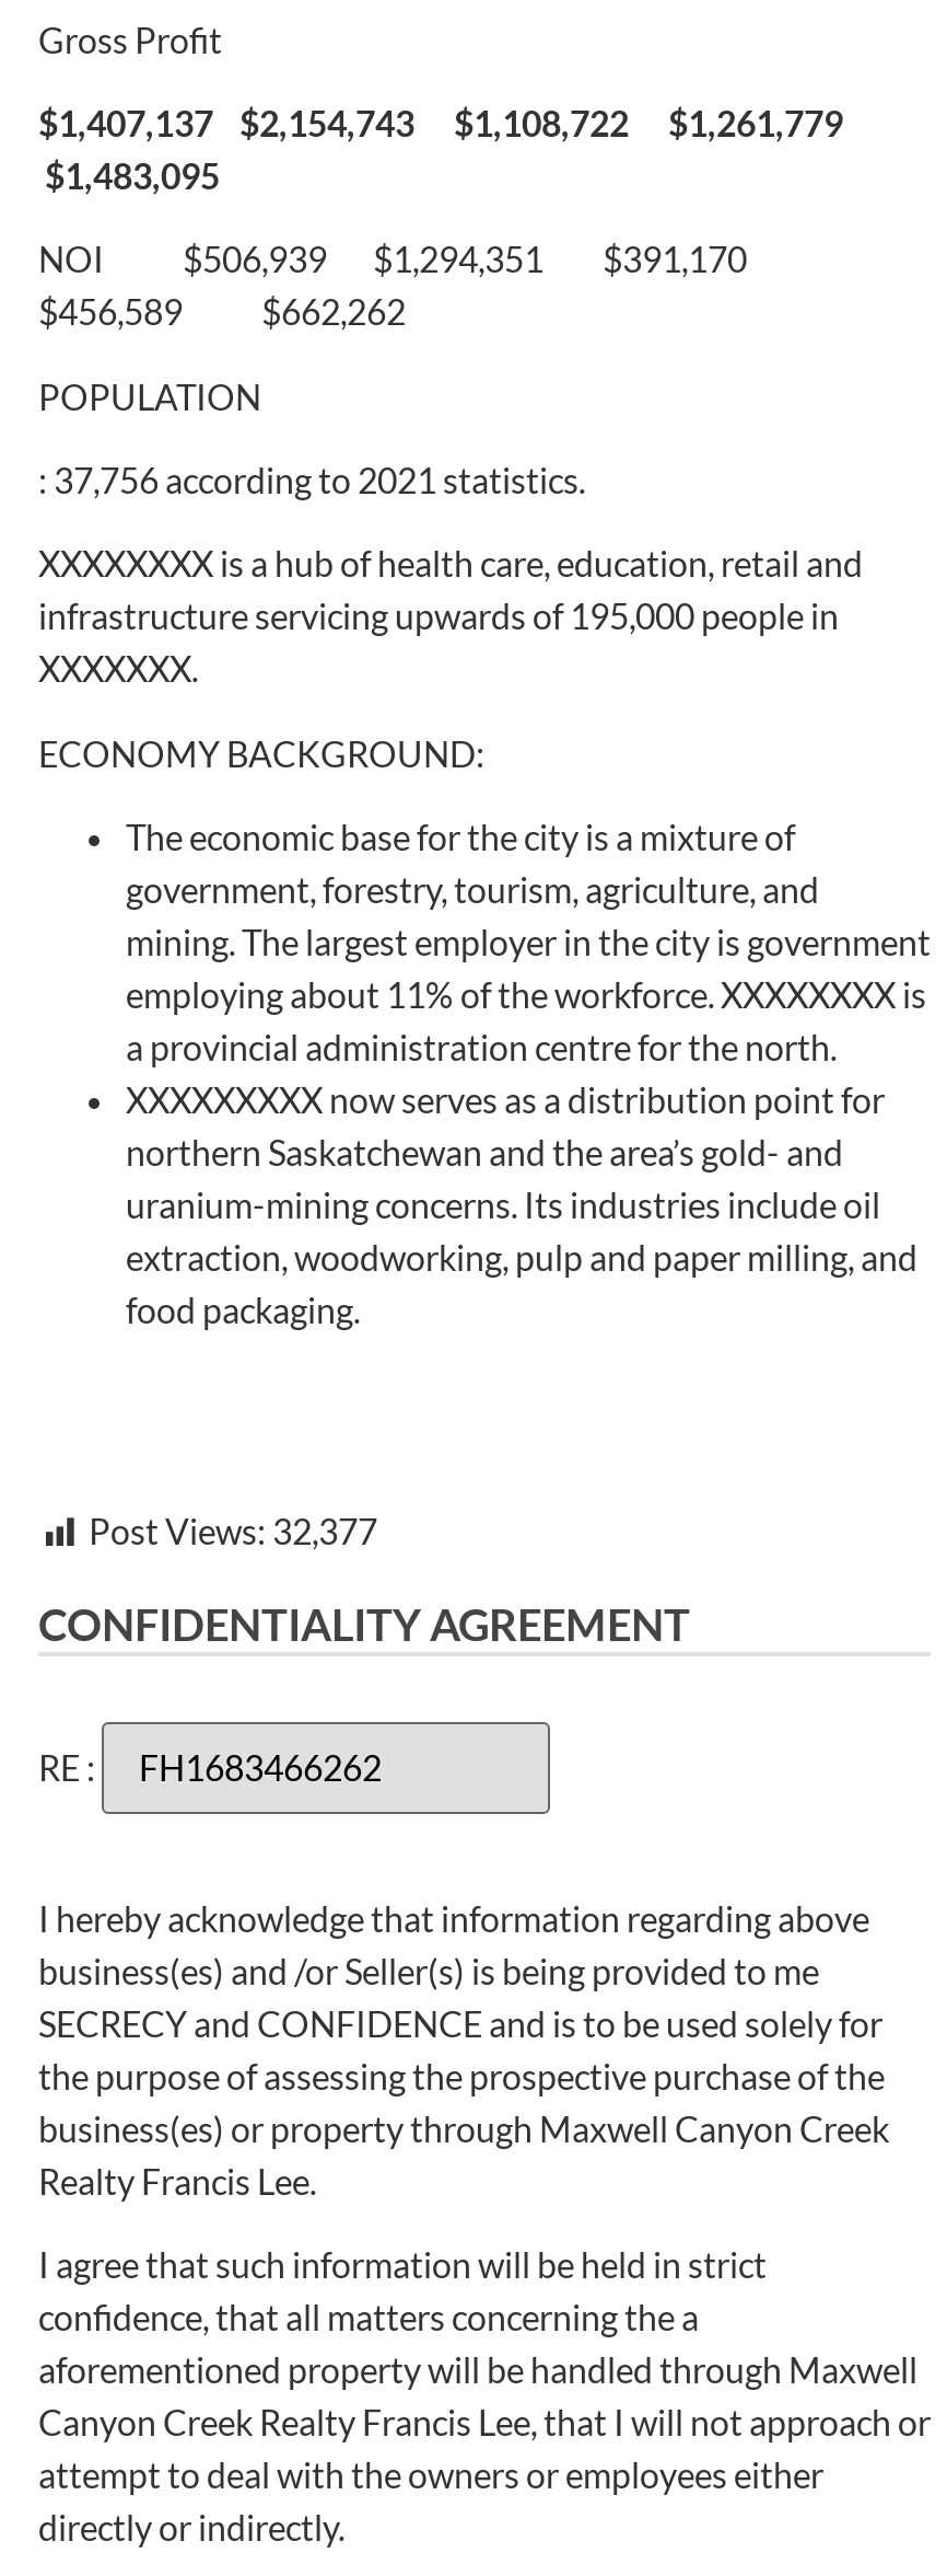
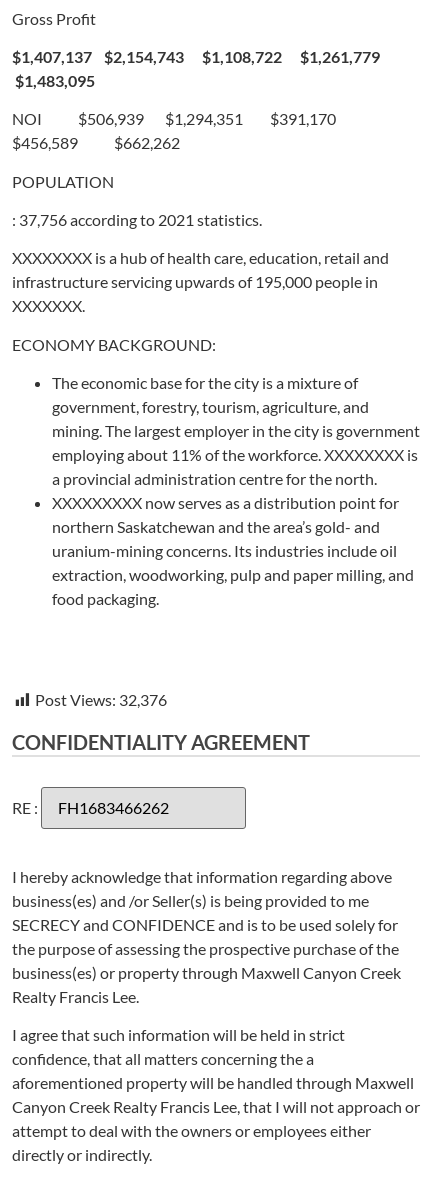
- Post Views: 32,377
+ Post Views: 32,376
